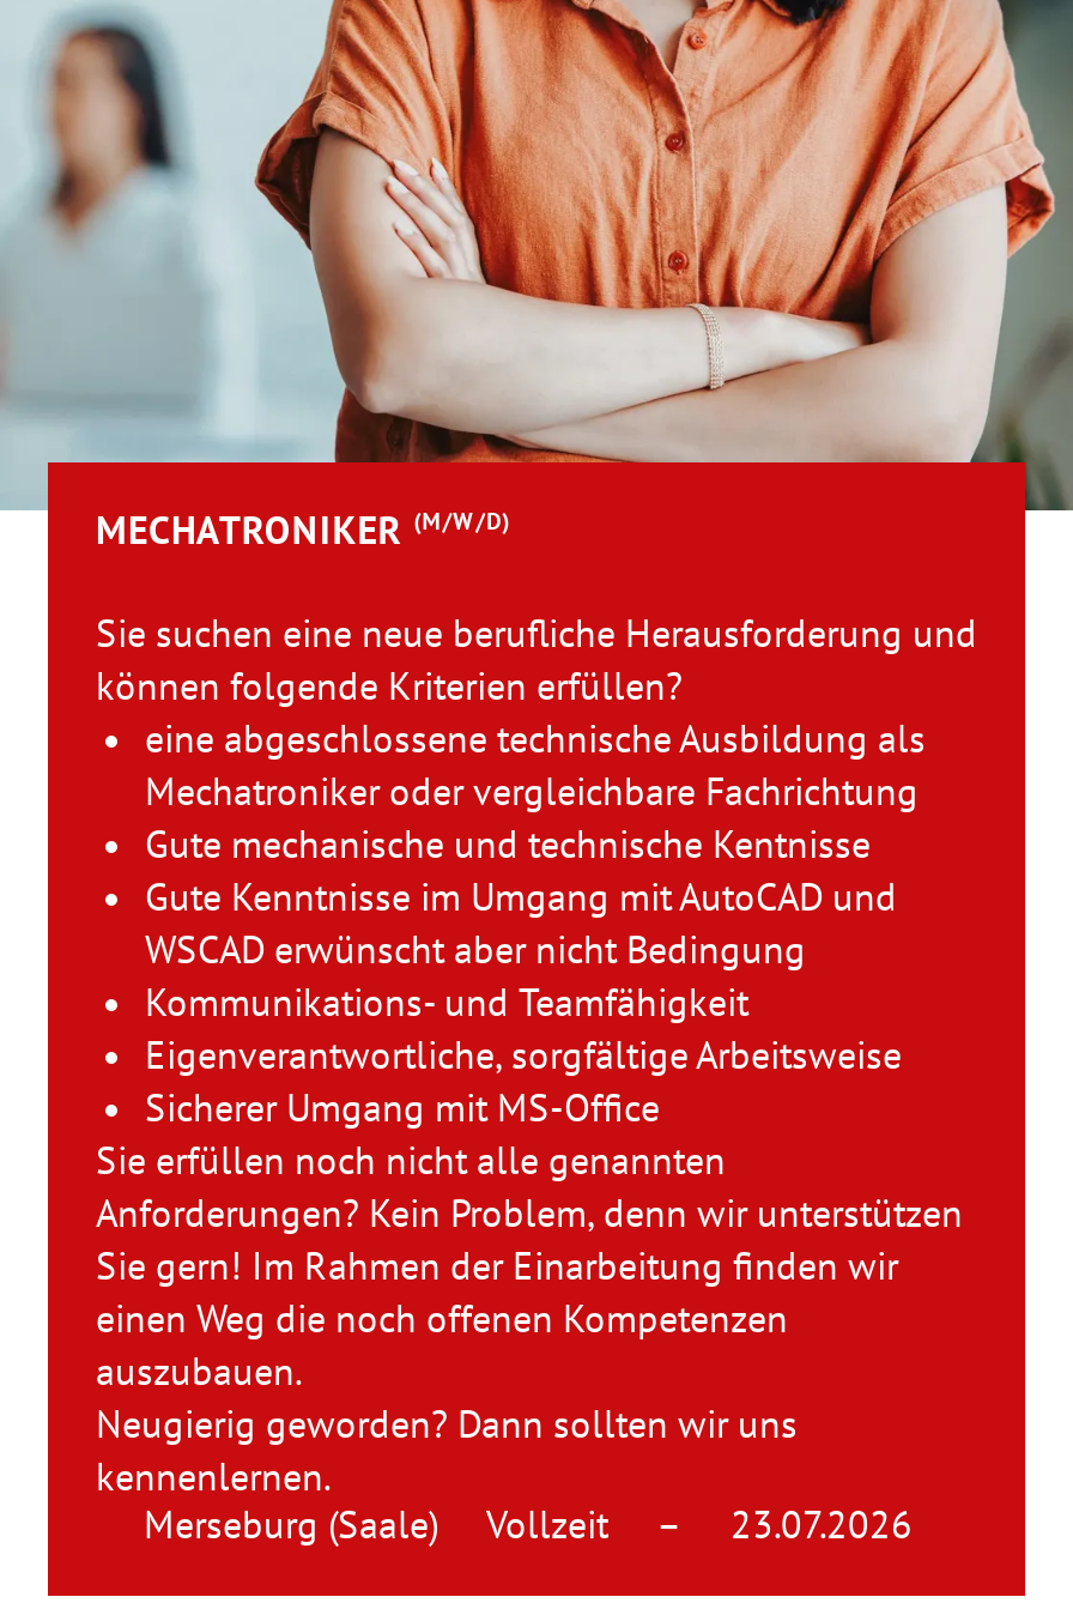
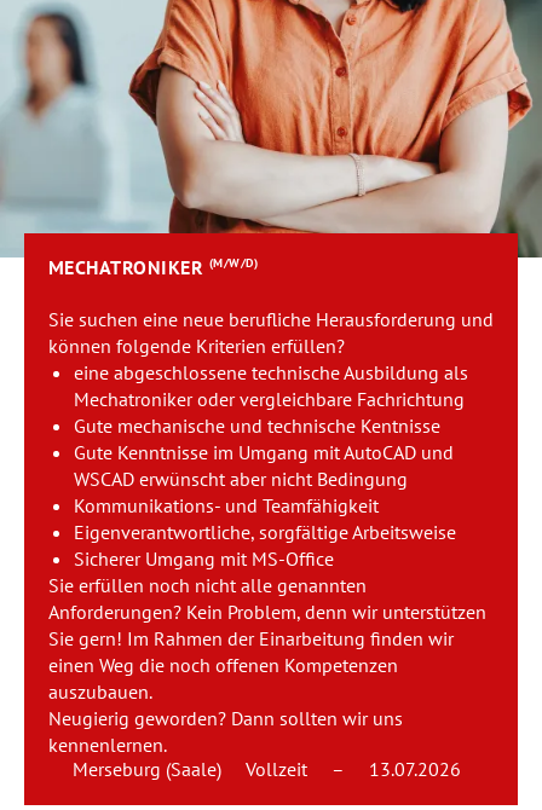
- 23.07.2026
+ 13.07.2026
